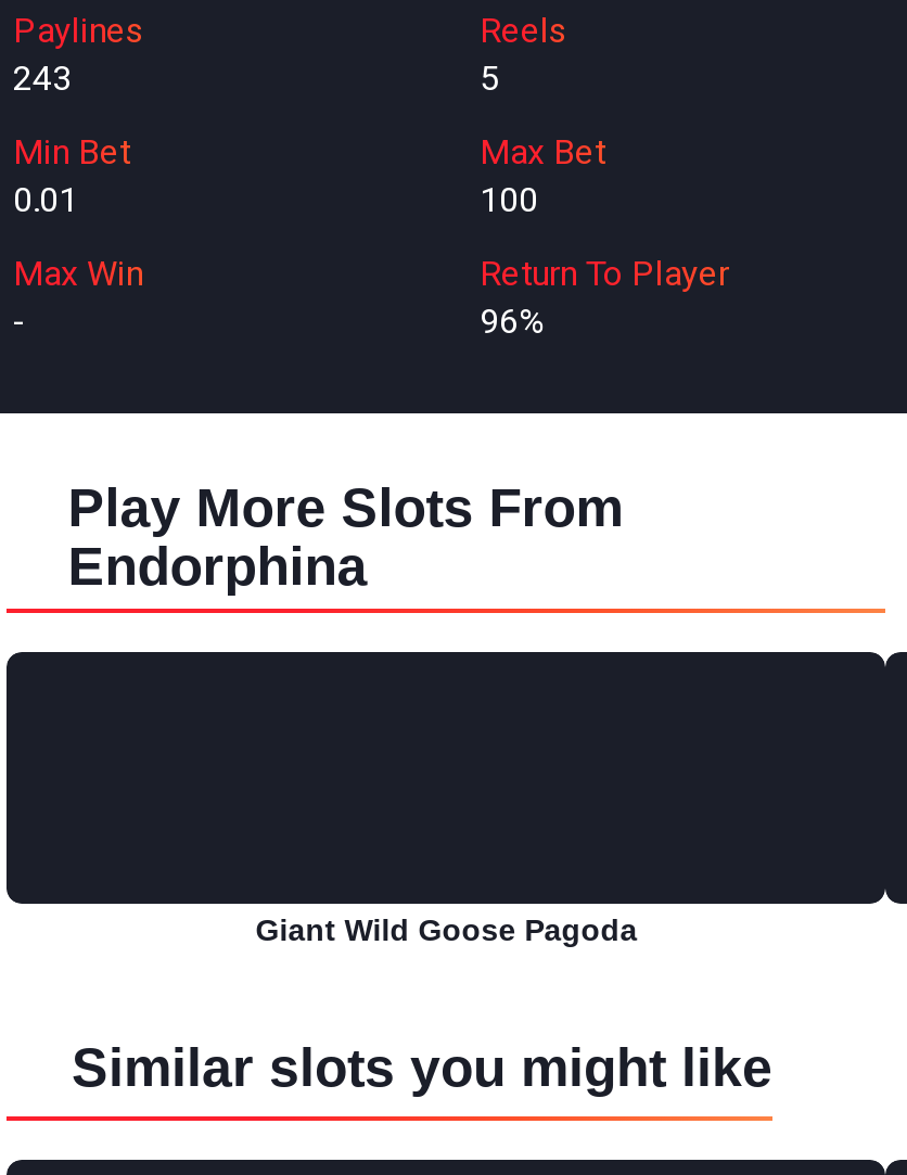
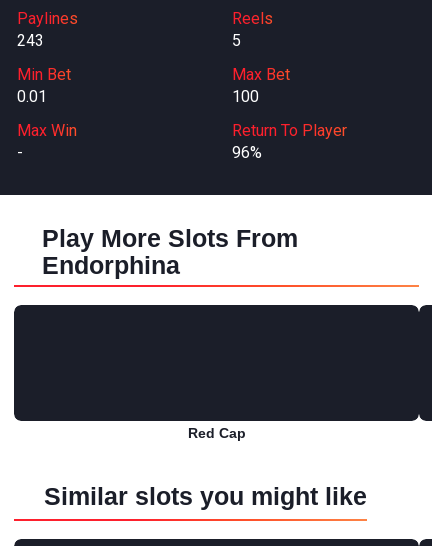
- Giant Wild Goose Pagoda
+ Red Cap
